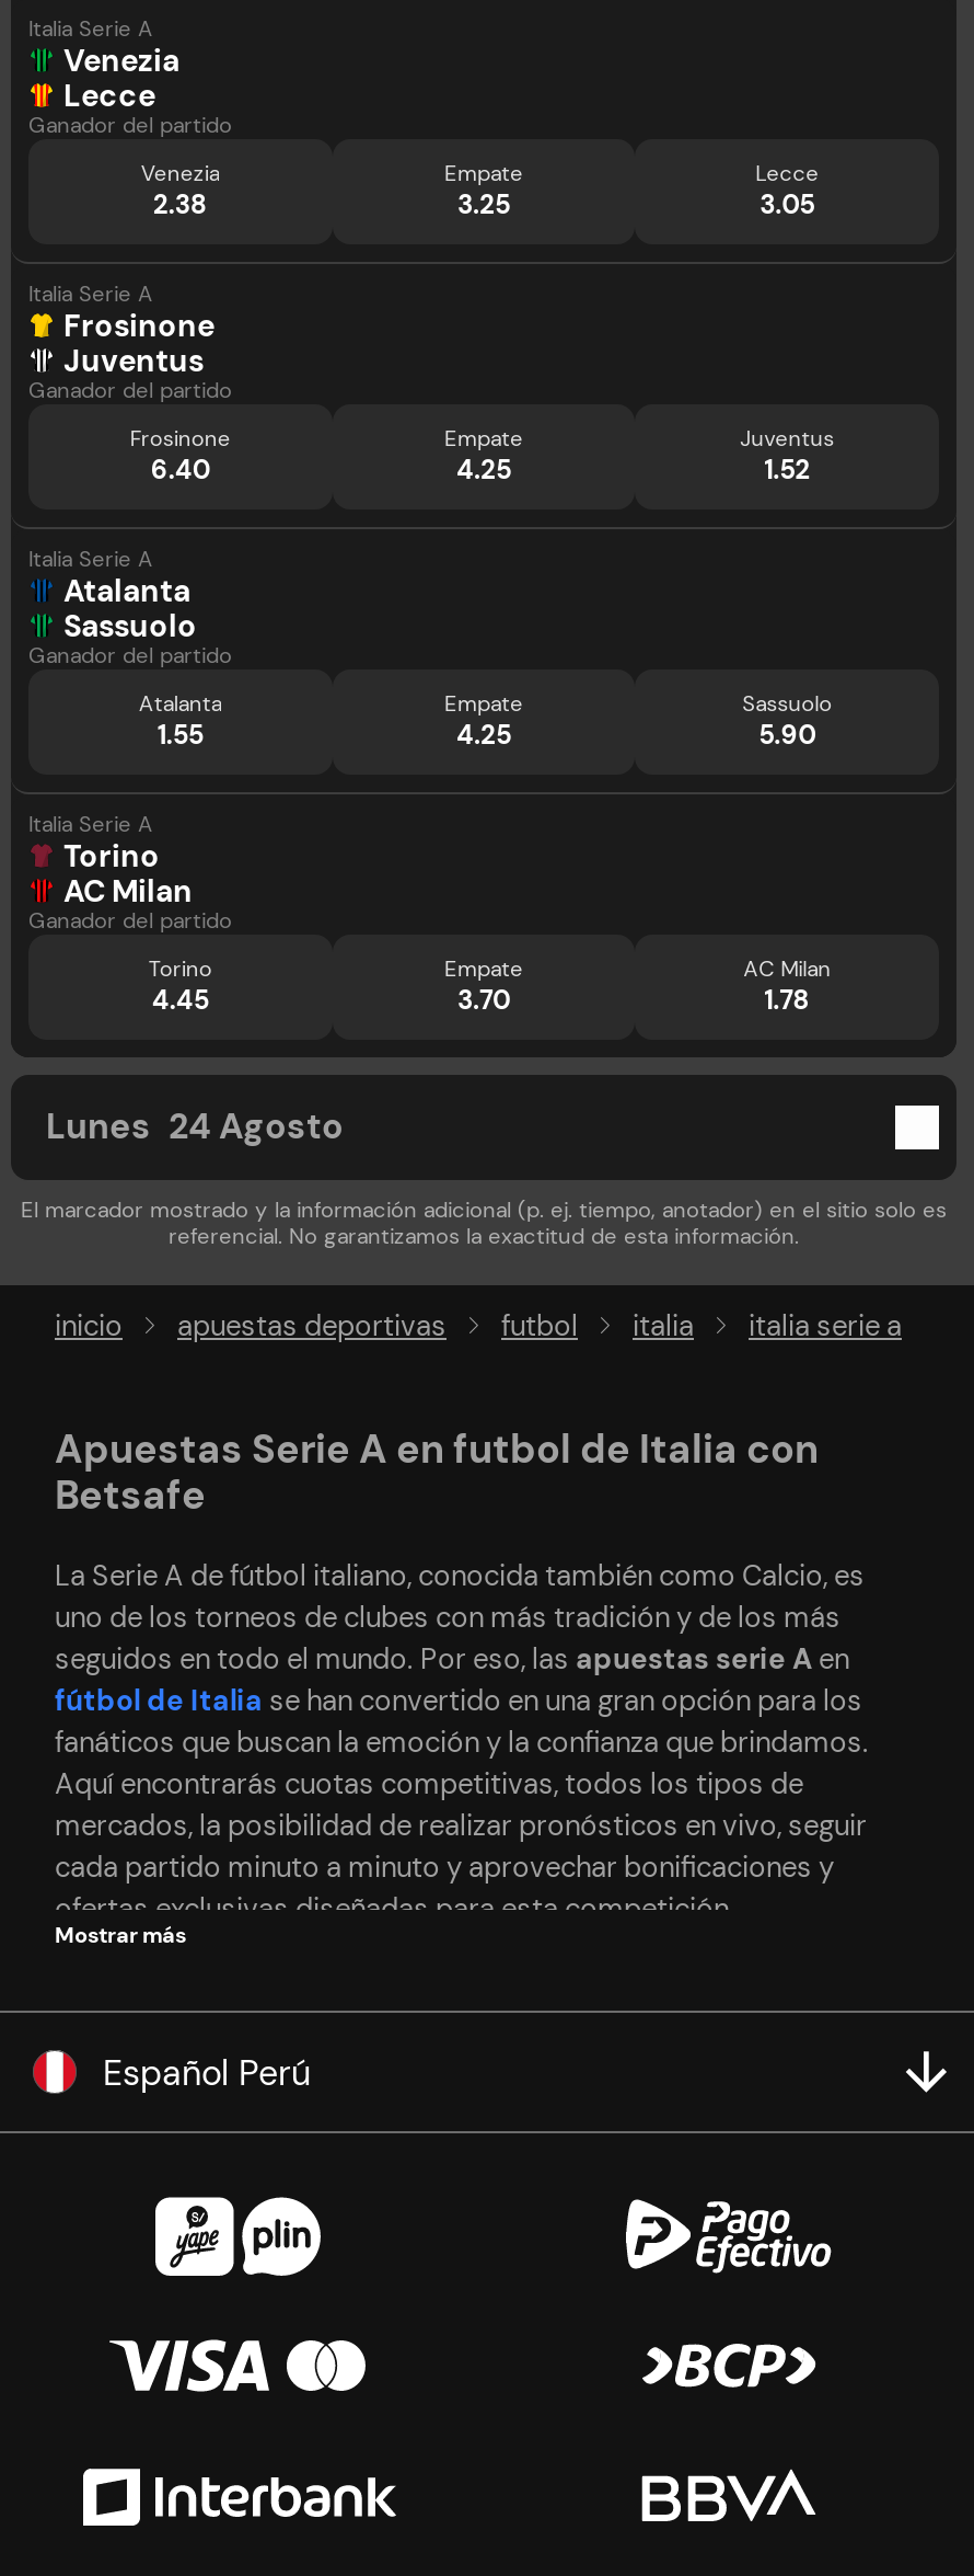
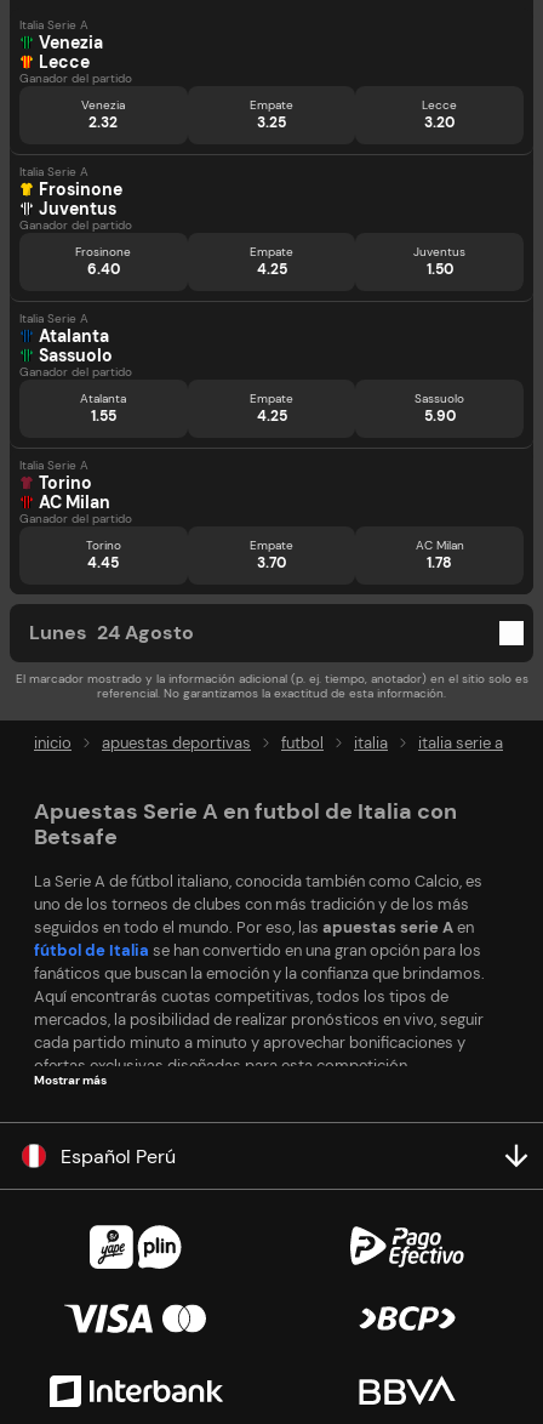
- 2.38
+ 2.32

- 3.05
+ 3.20

- 1.52
+ 1.50
